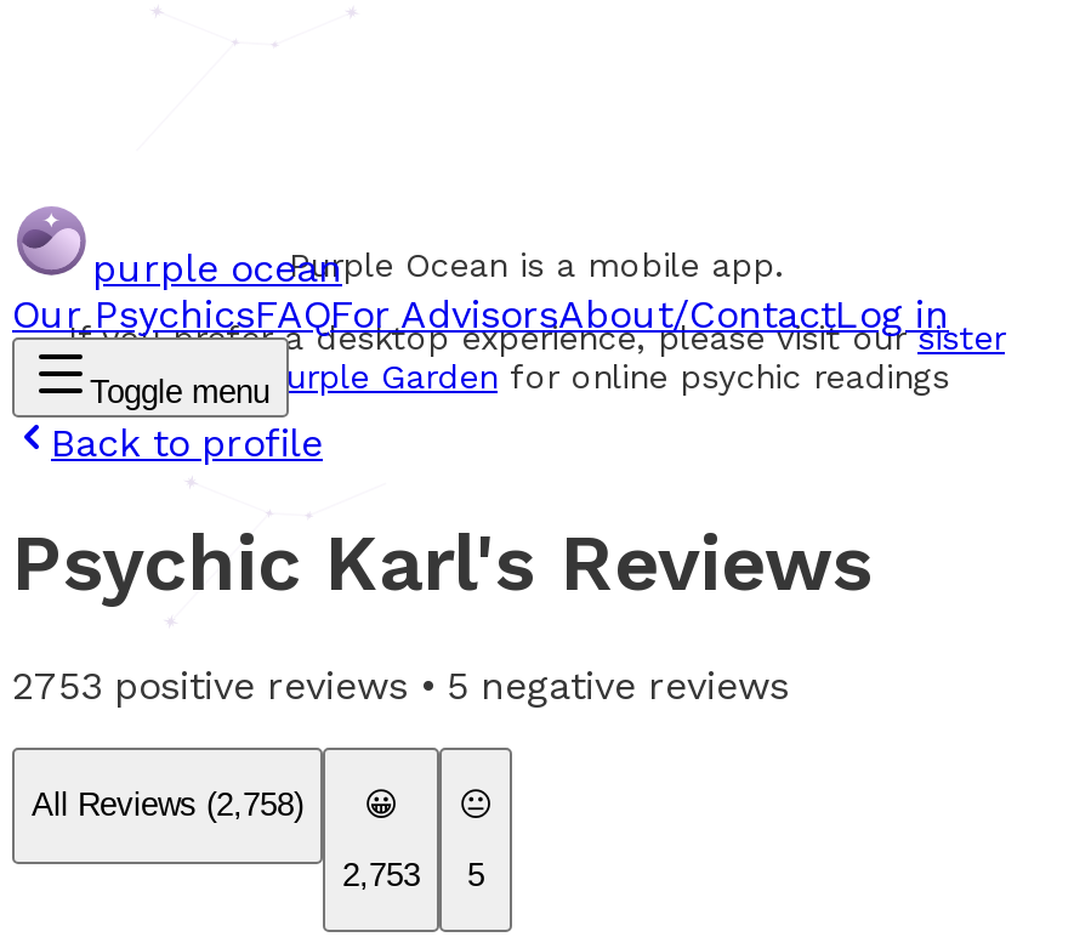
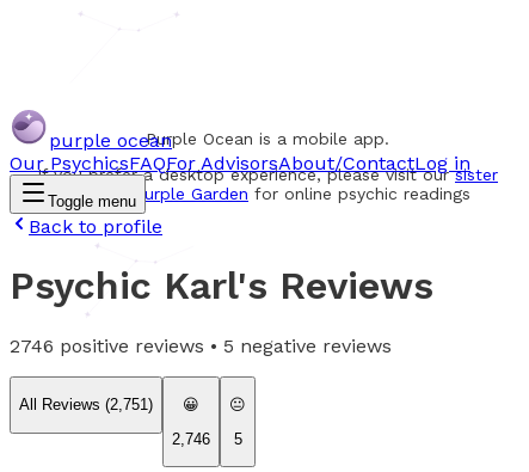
- 2753 positive reviews • 5 negative reviews
+ 2746 positive reviews • 5 negative reviews

- All Reviews (2,758)
+ All Reviews (2,751)

- 2,753 5
+ 2,746 5
